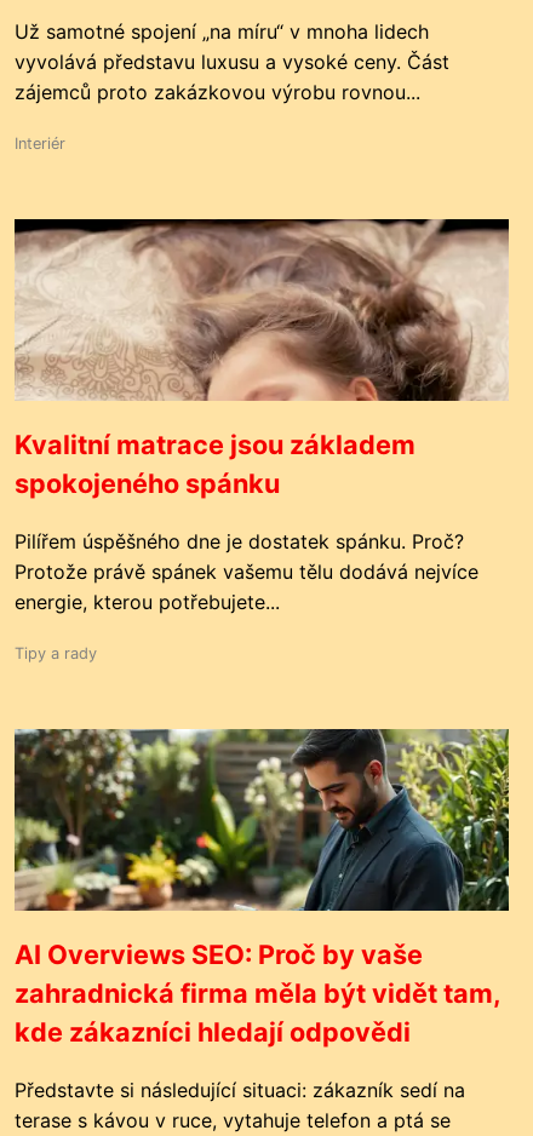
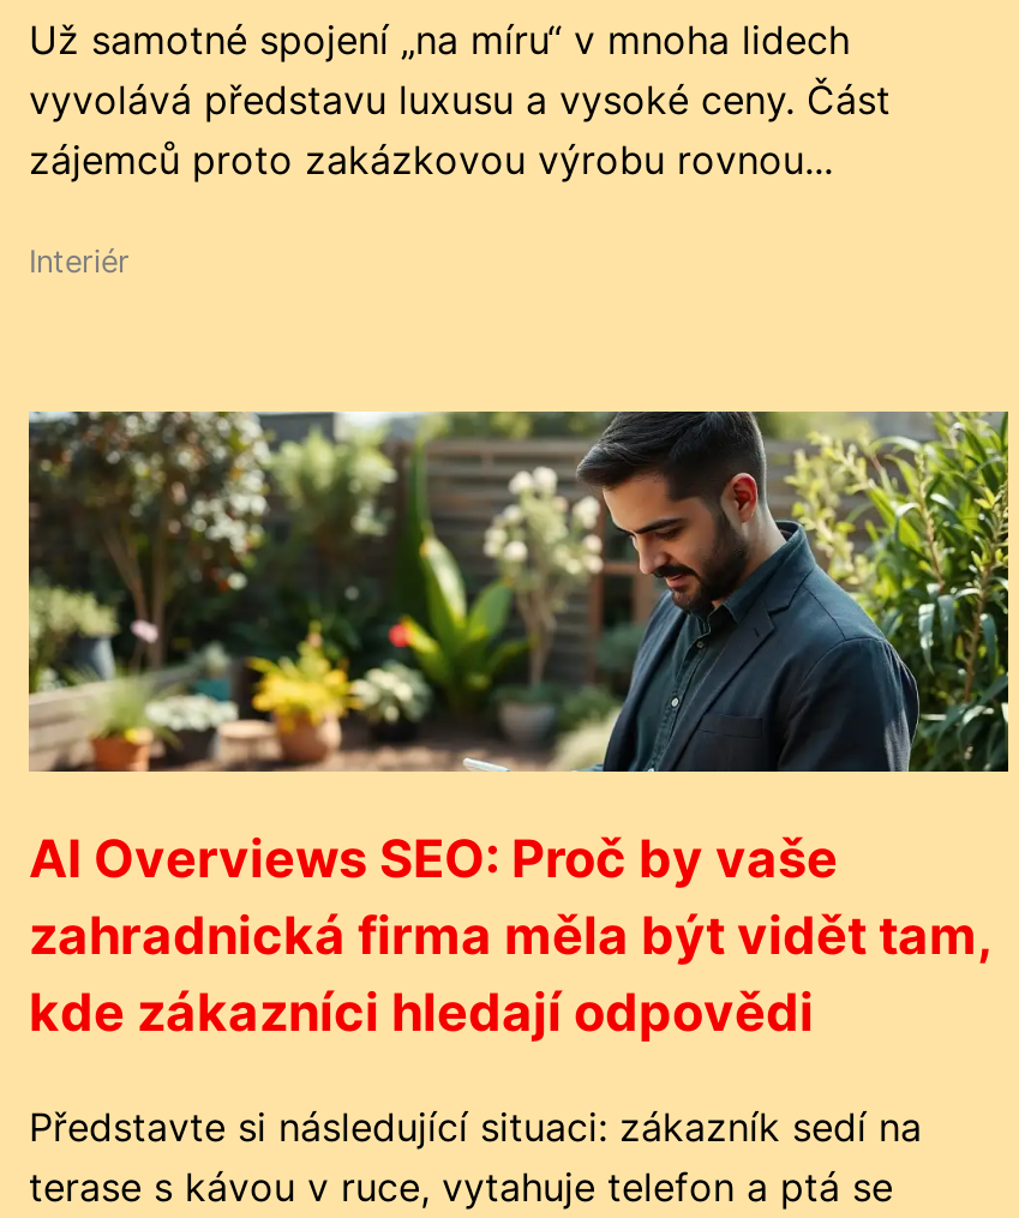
- [image]
- Kvalitní matrace jsou základem
- spokojeného spánku
- Pilířem úspěšného dne je dostatek spánku. Proč?
- Protože právě spánek vašemu tělu dodává nejvíce
- energie, kterou potřebujete...
- Tipy a rady
